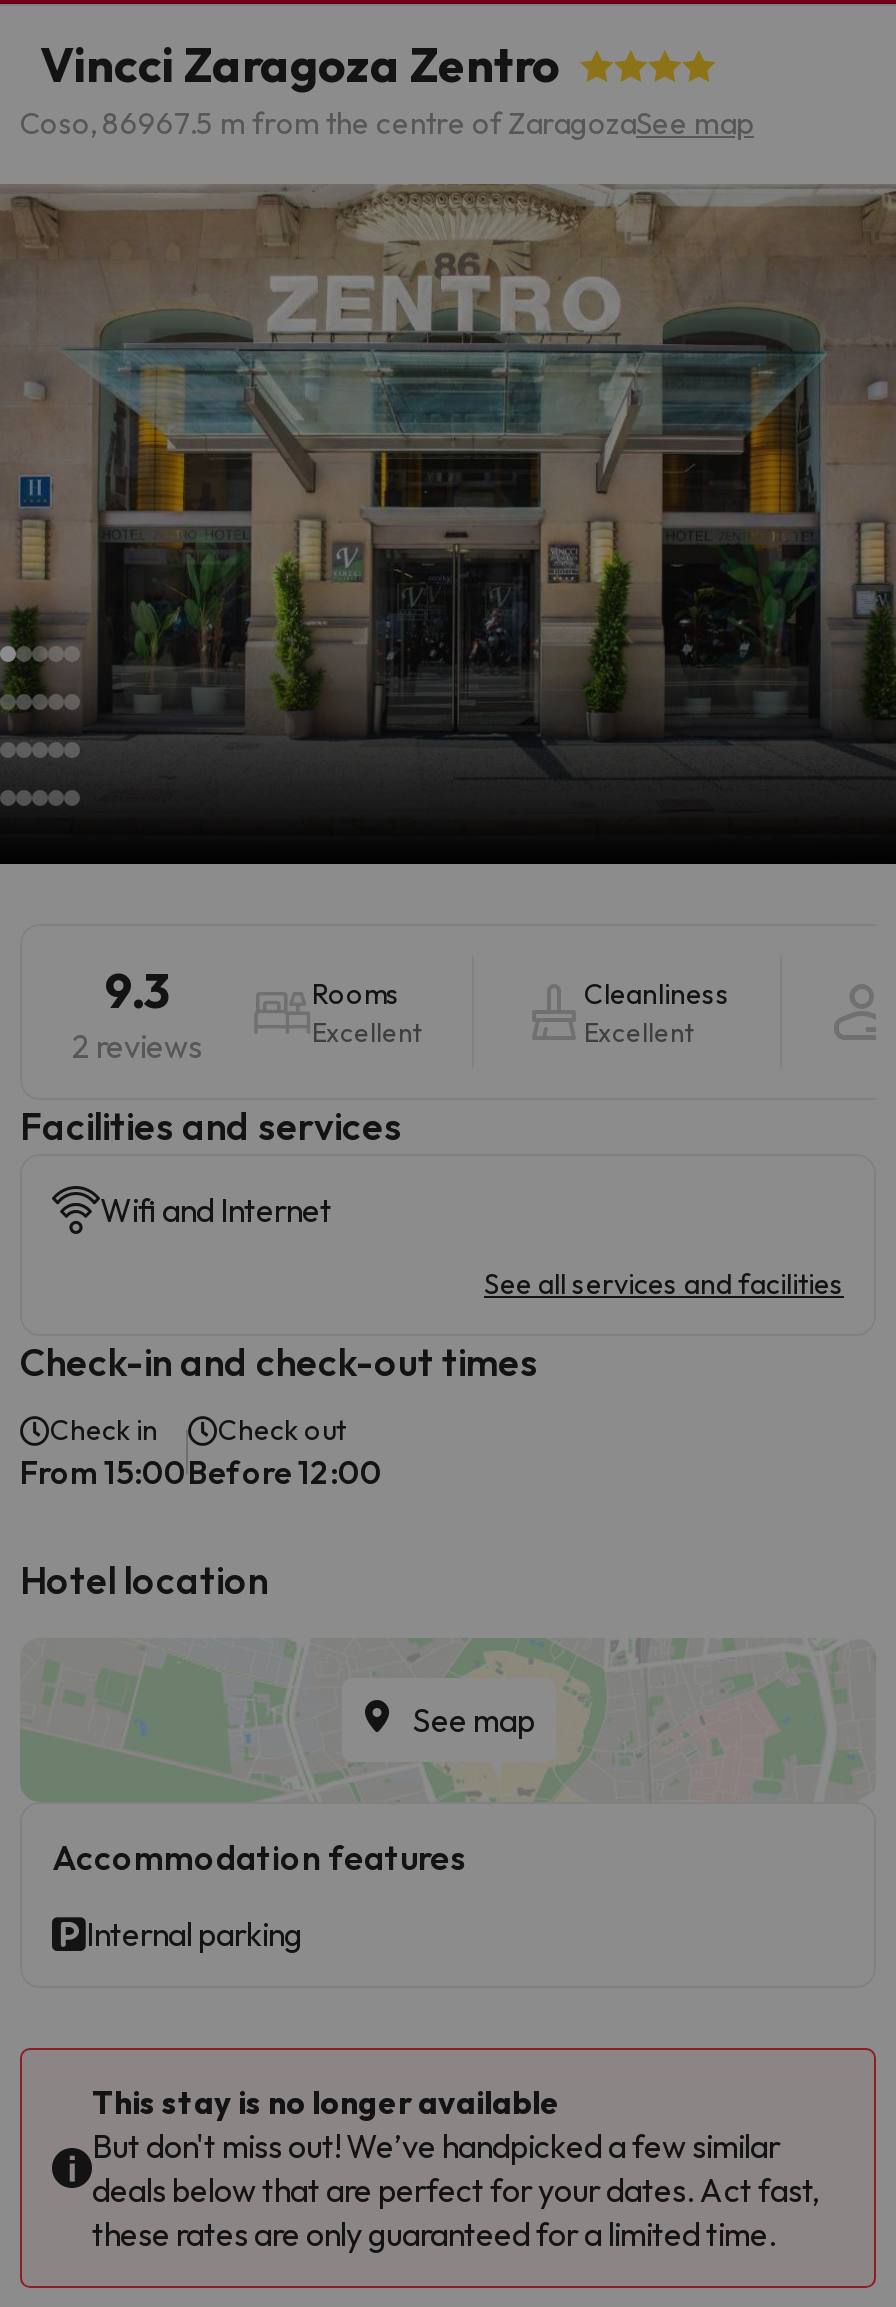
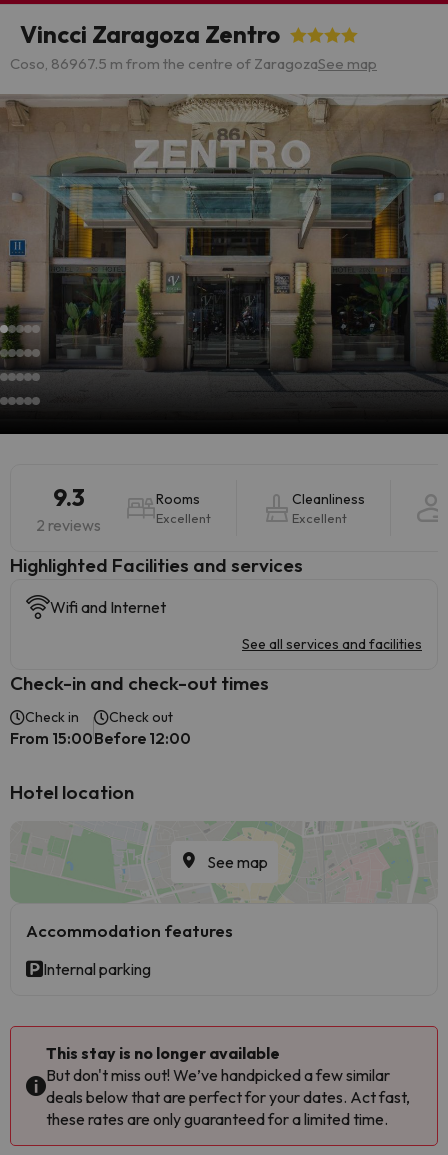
- Facilities and services
+ Highlighted Facilities and services
